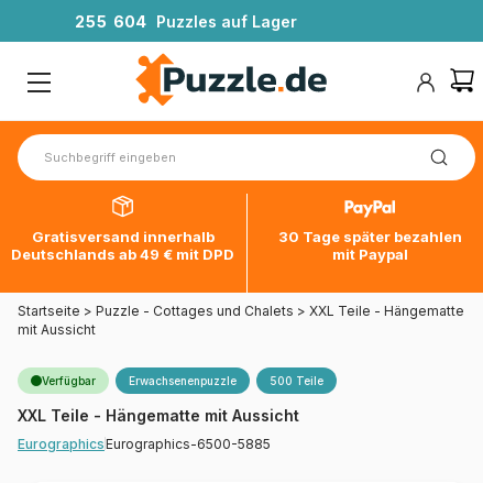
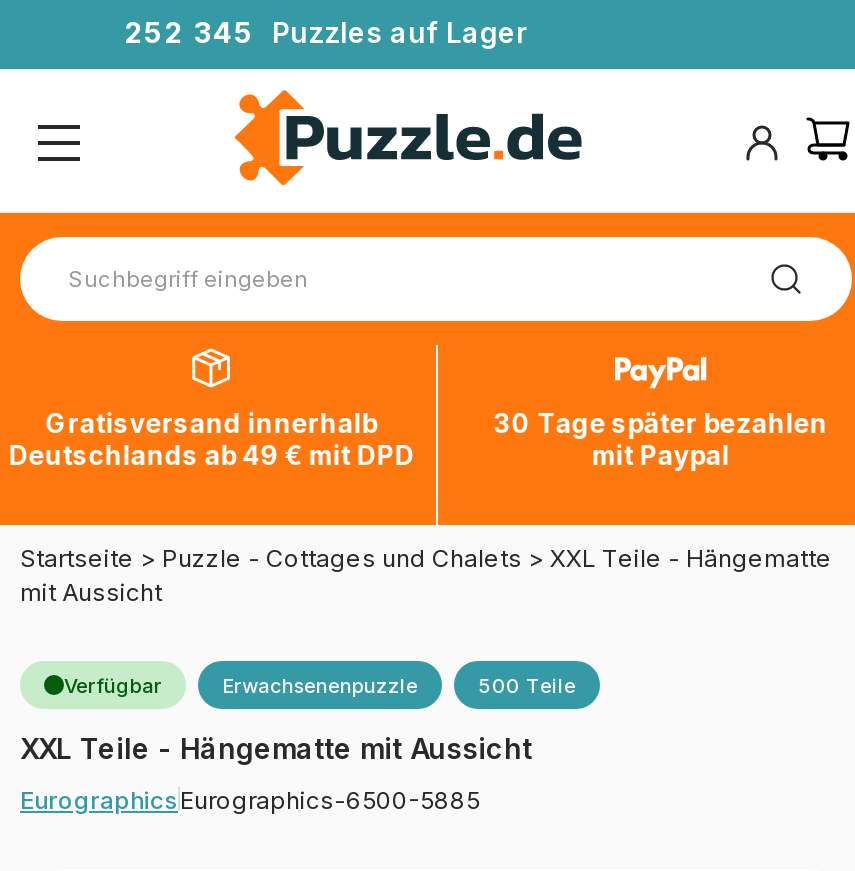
- 25 5 604 Puzzles auf Lager
+ 25 2 345 Puzzles auf Lager
